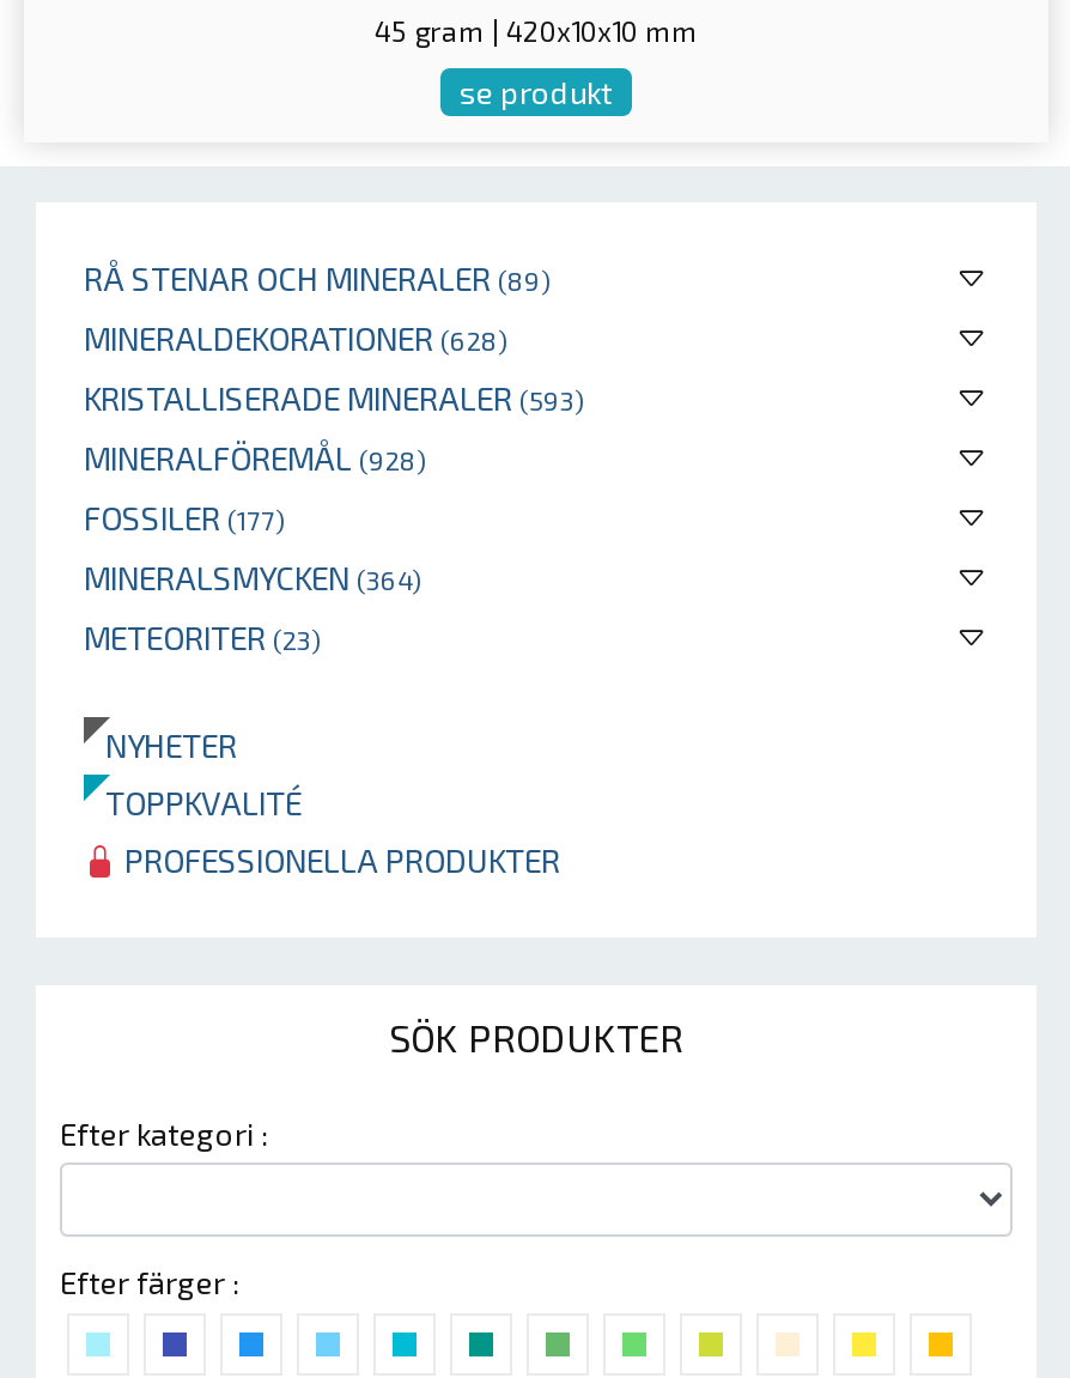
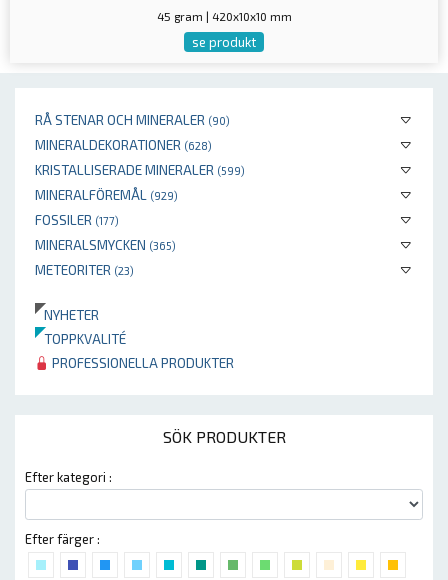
- RÅ STENAR OCH MINERALER (89)
+ RÅ STENAR OCH MINERALER (90)

- KRISTALLISERADE MINERALER (593)
+ KRISTALLISERADE MINERALER (599)

- MINERALFÖREMÅL (928)
+ MINERALFÖREMÅL (929)

- MINERALSMYCKEN (364)
+ MINERALSMYCKEN (365)
